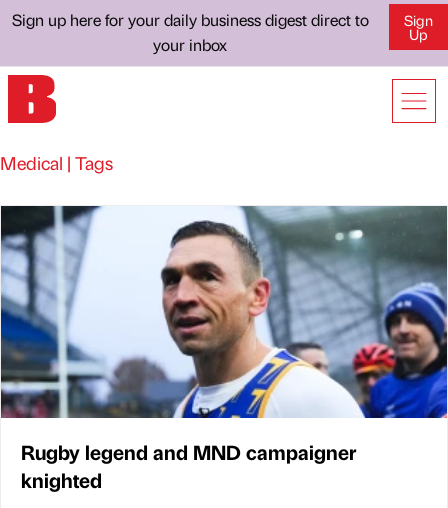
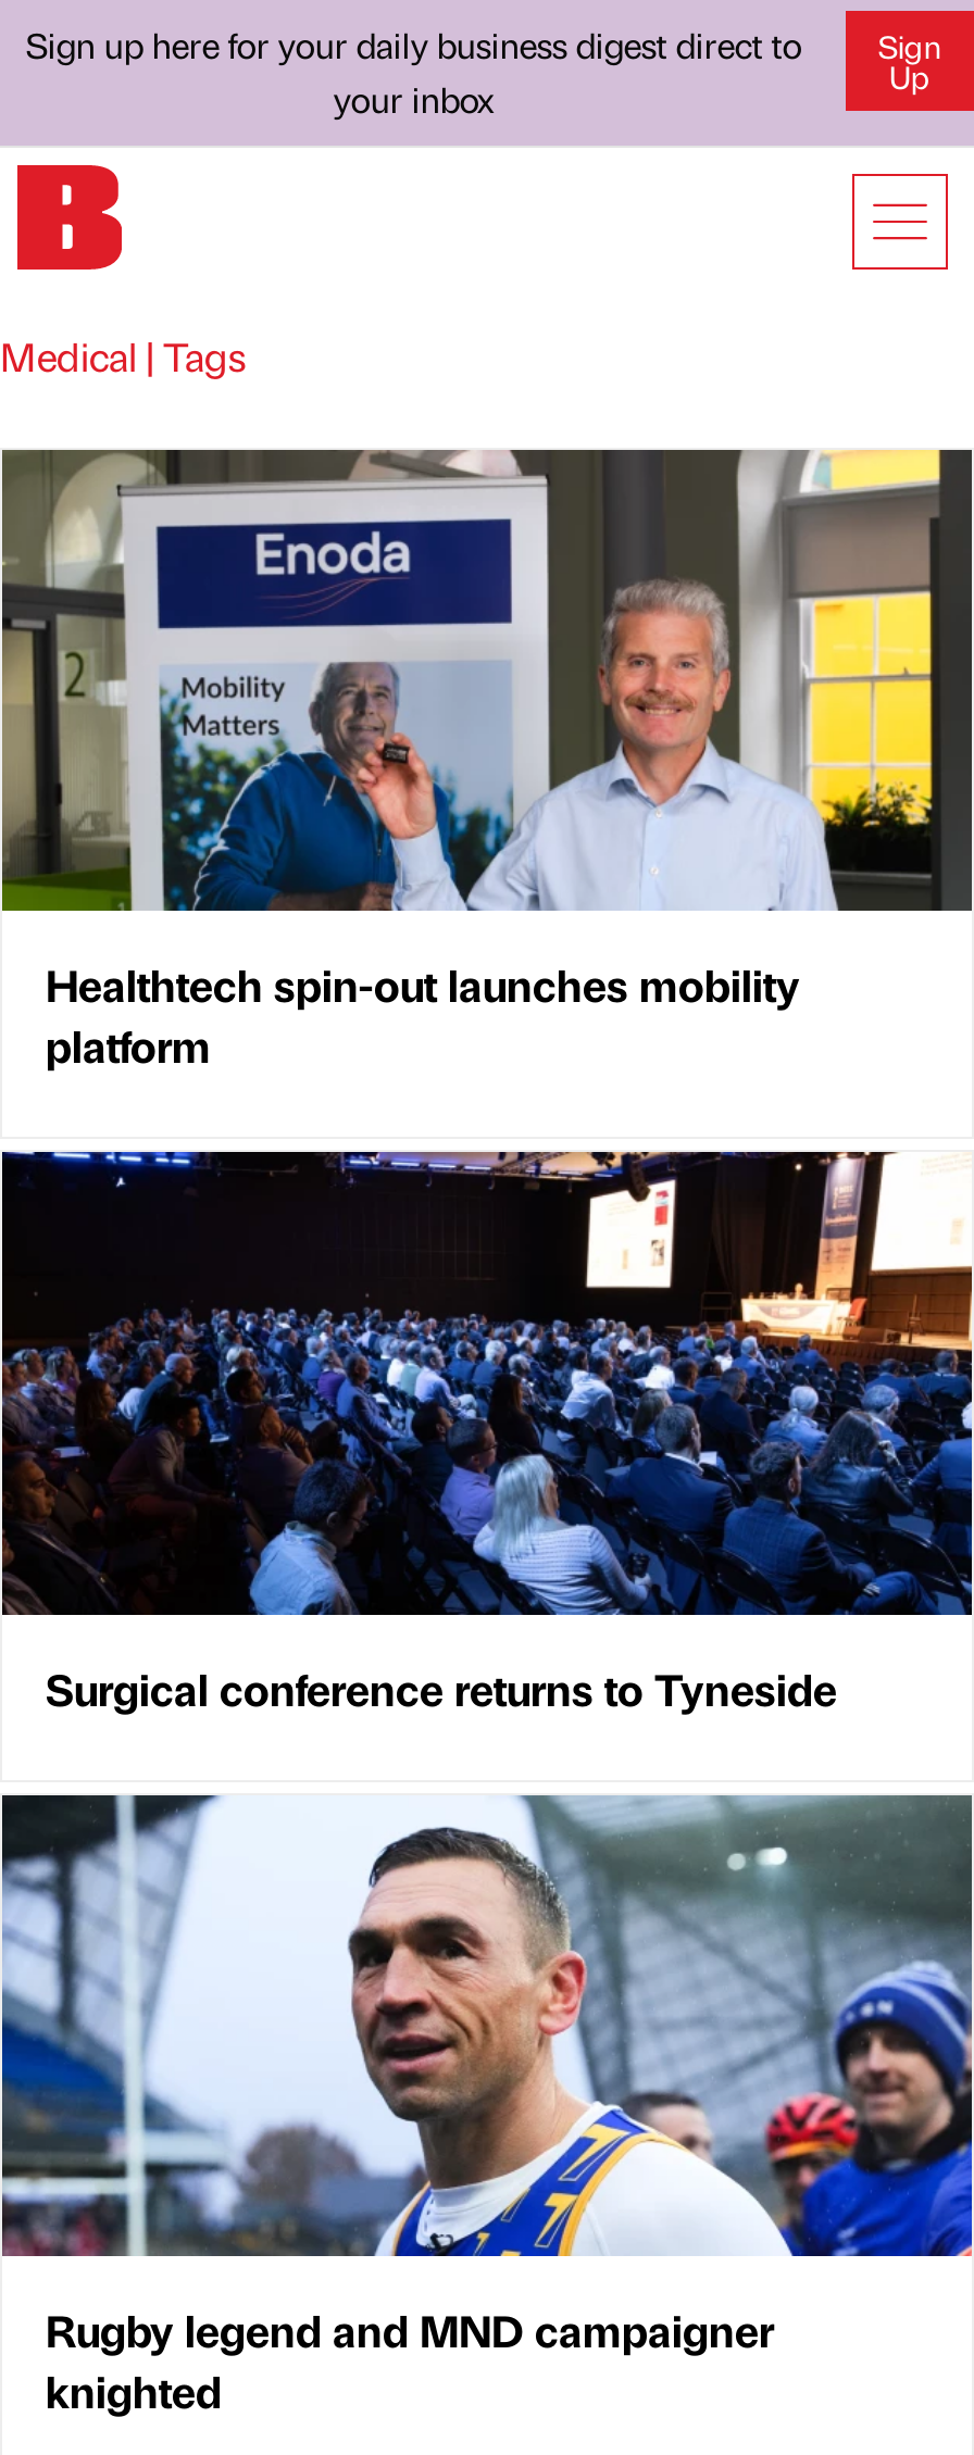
+ [image]
+ Healthtech spin-out launches mobility
+ platform

+ [image]
+ Surgical conference returns to Tyneside
